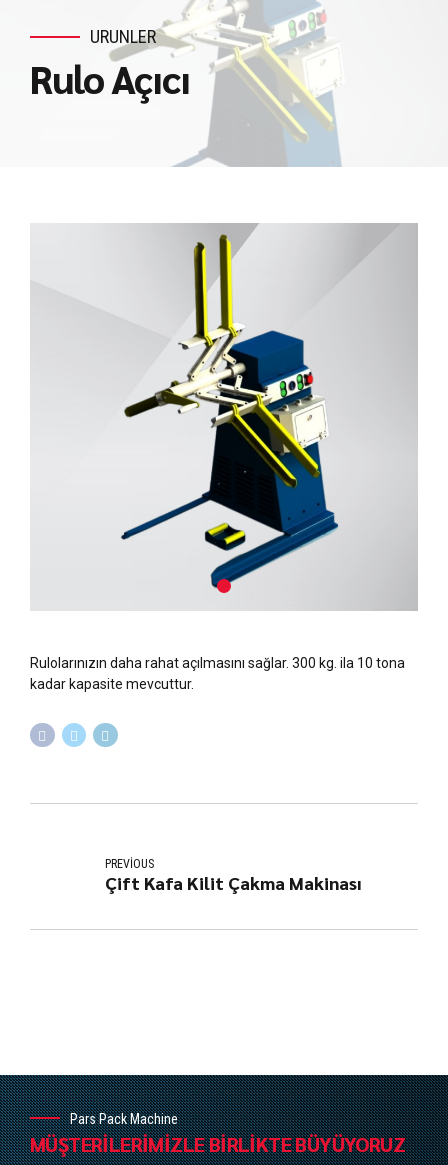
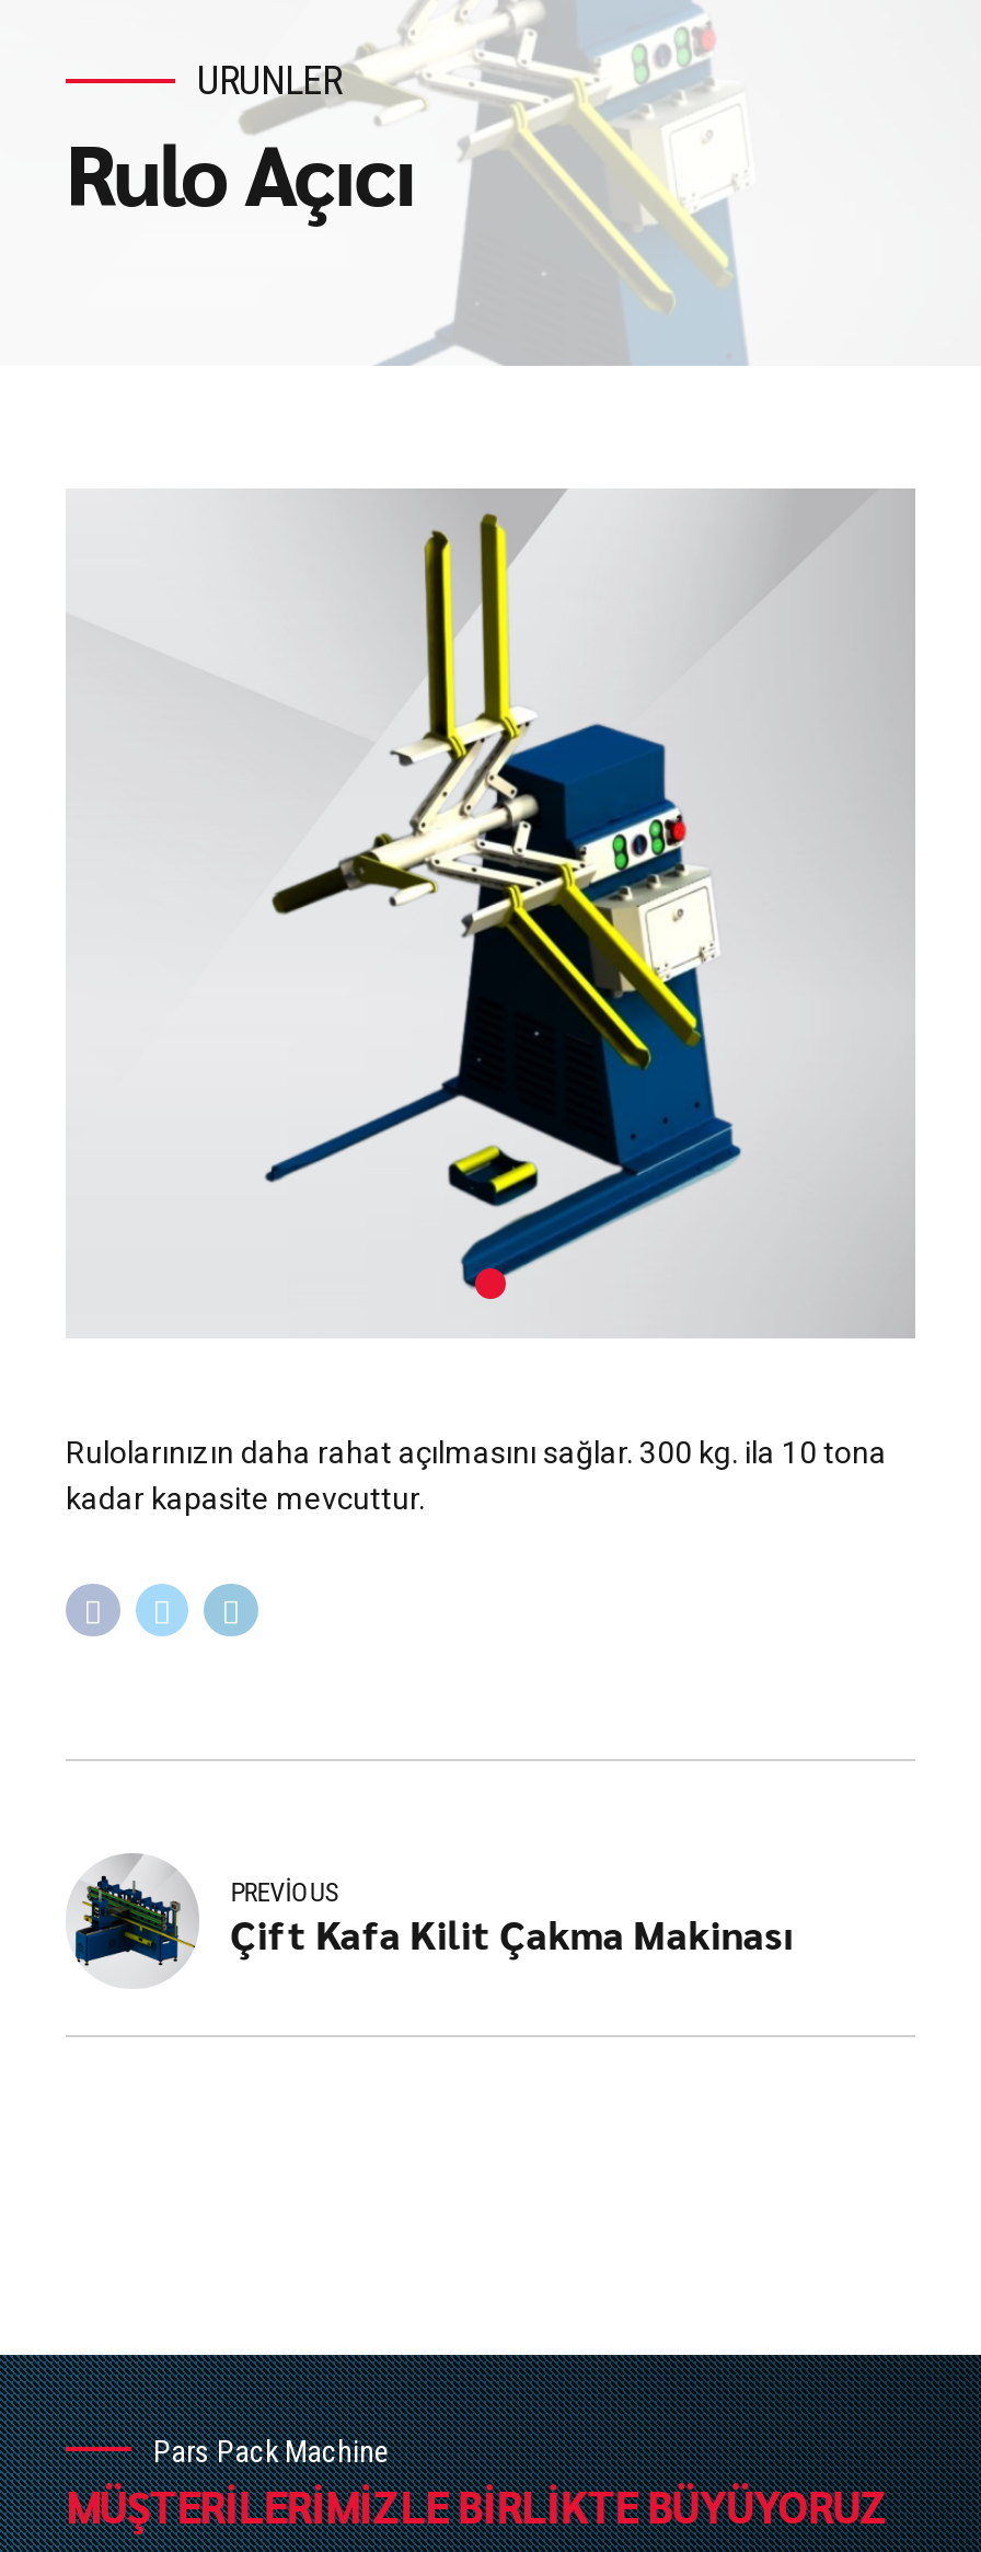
+ [image]
